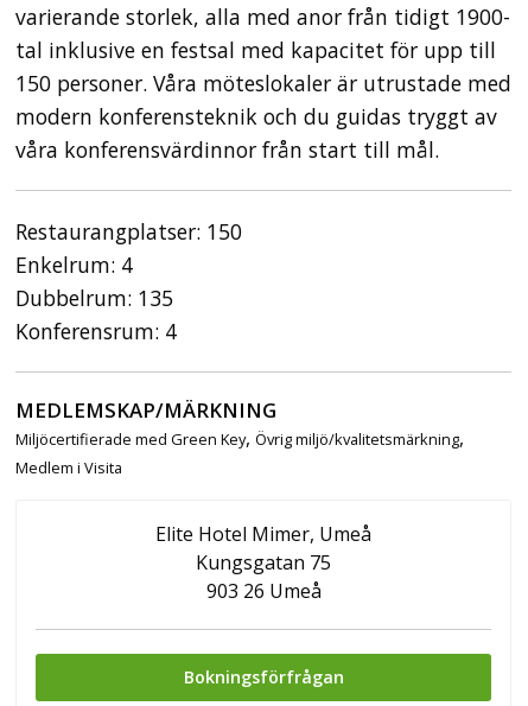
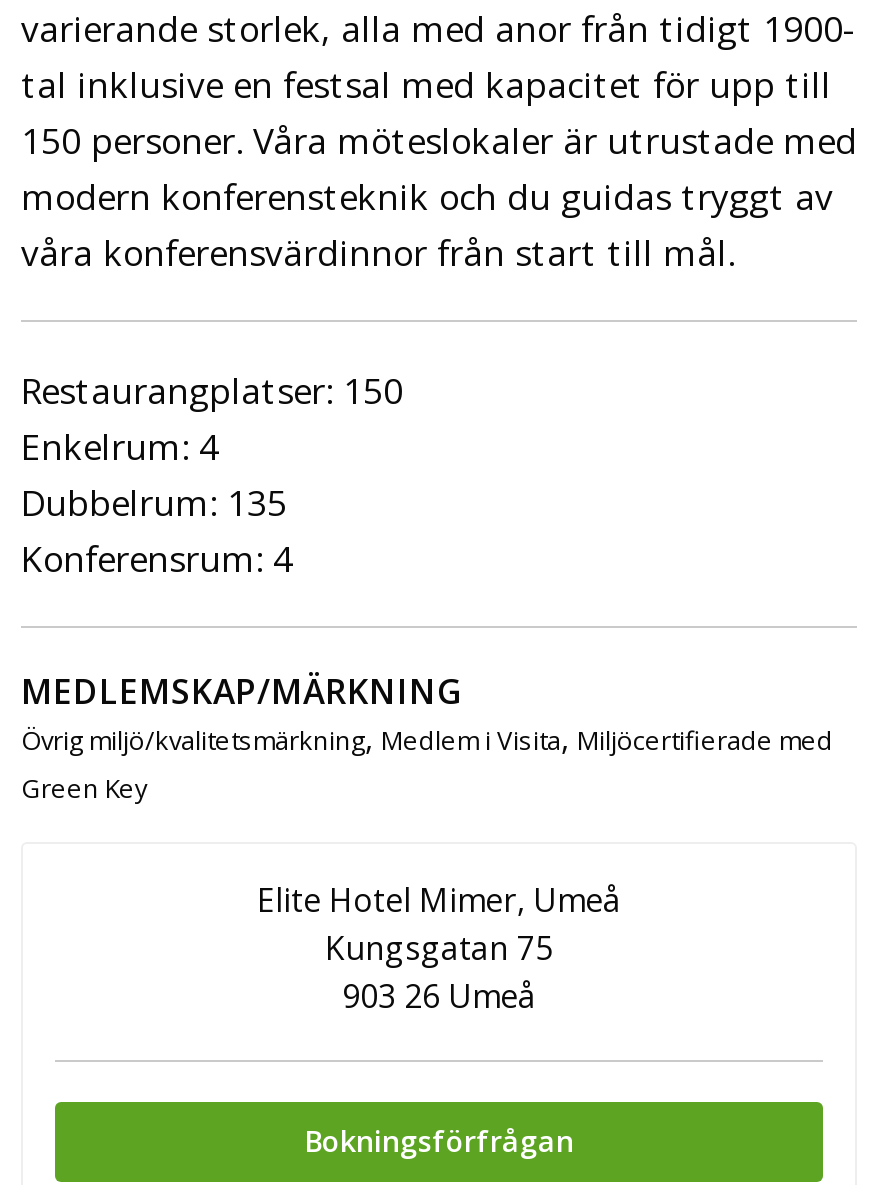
- Miljöcertifierade med Green Key, Övrig miljö/kvalitetsmärkning,
- Medlem i Visita
+ Övrig miljö/kvalitetsmärkning, Medlem i Visita, Miljöcertifierade med
+ Green Key
